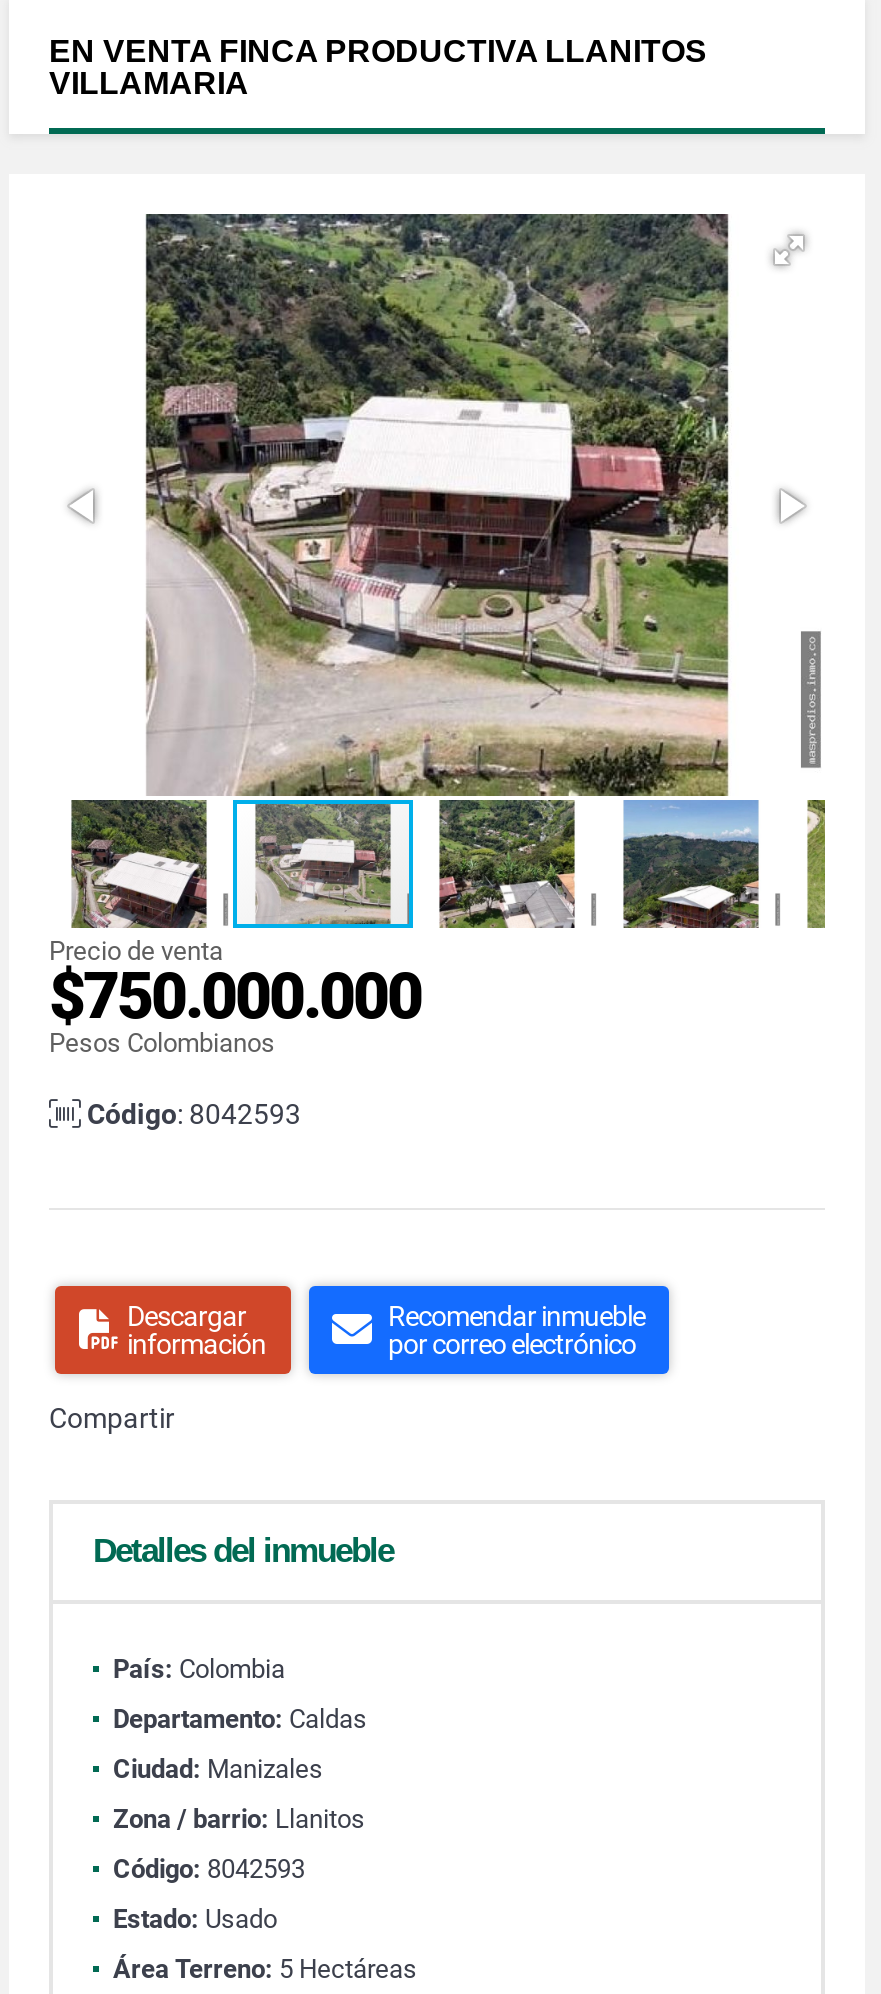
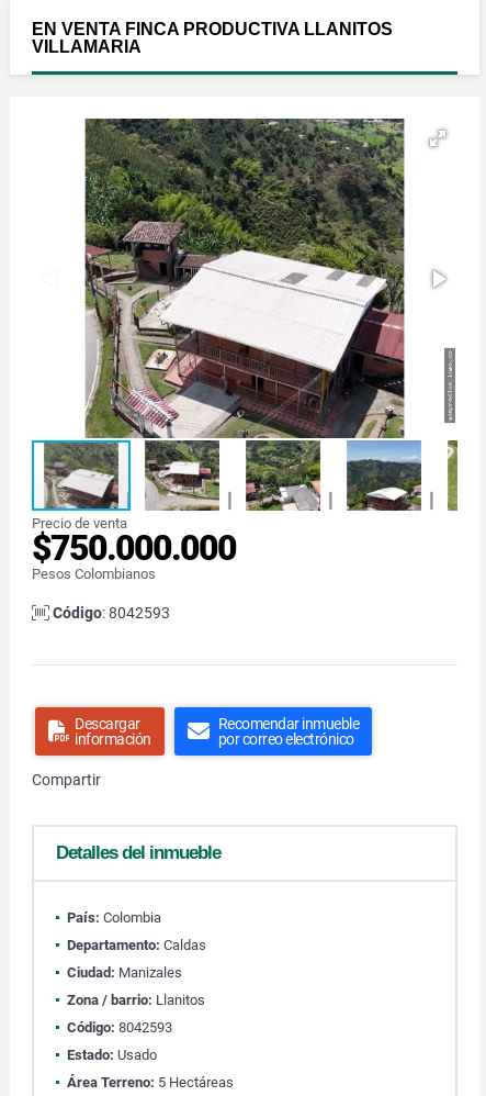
- [image]
+ [image]
